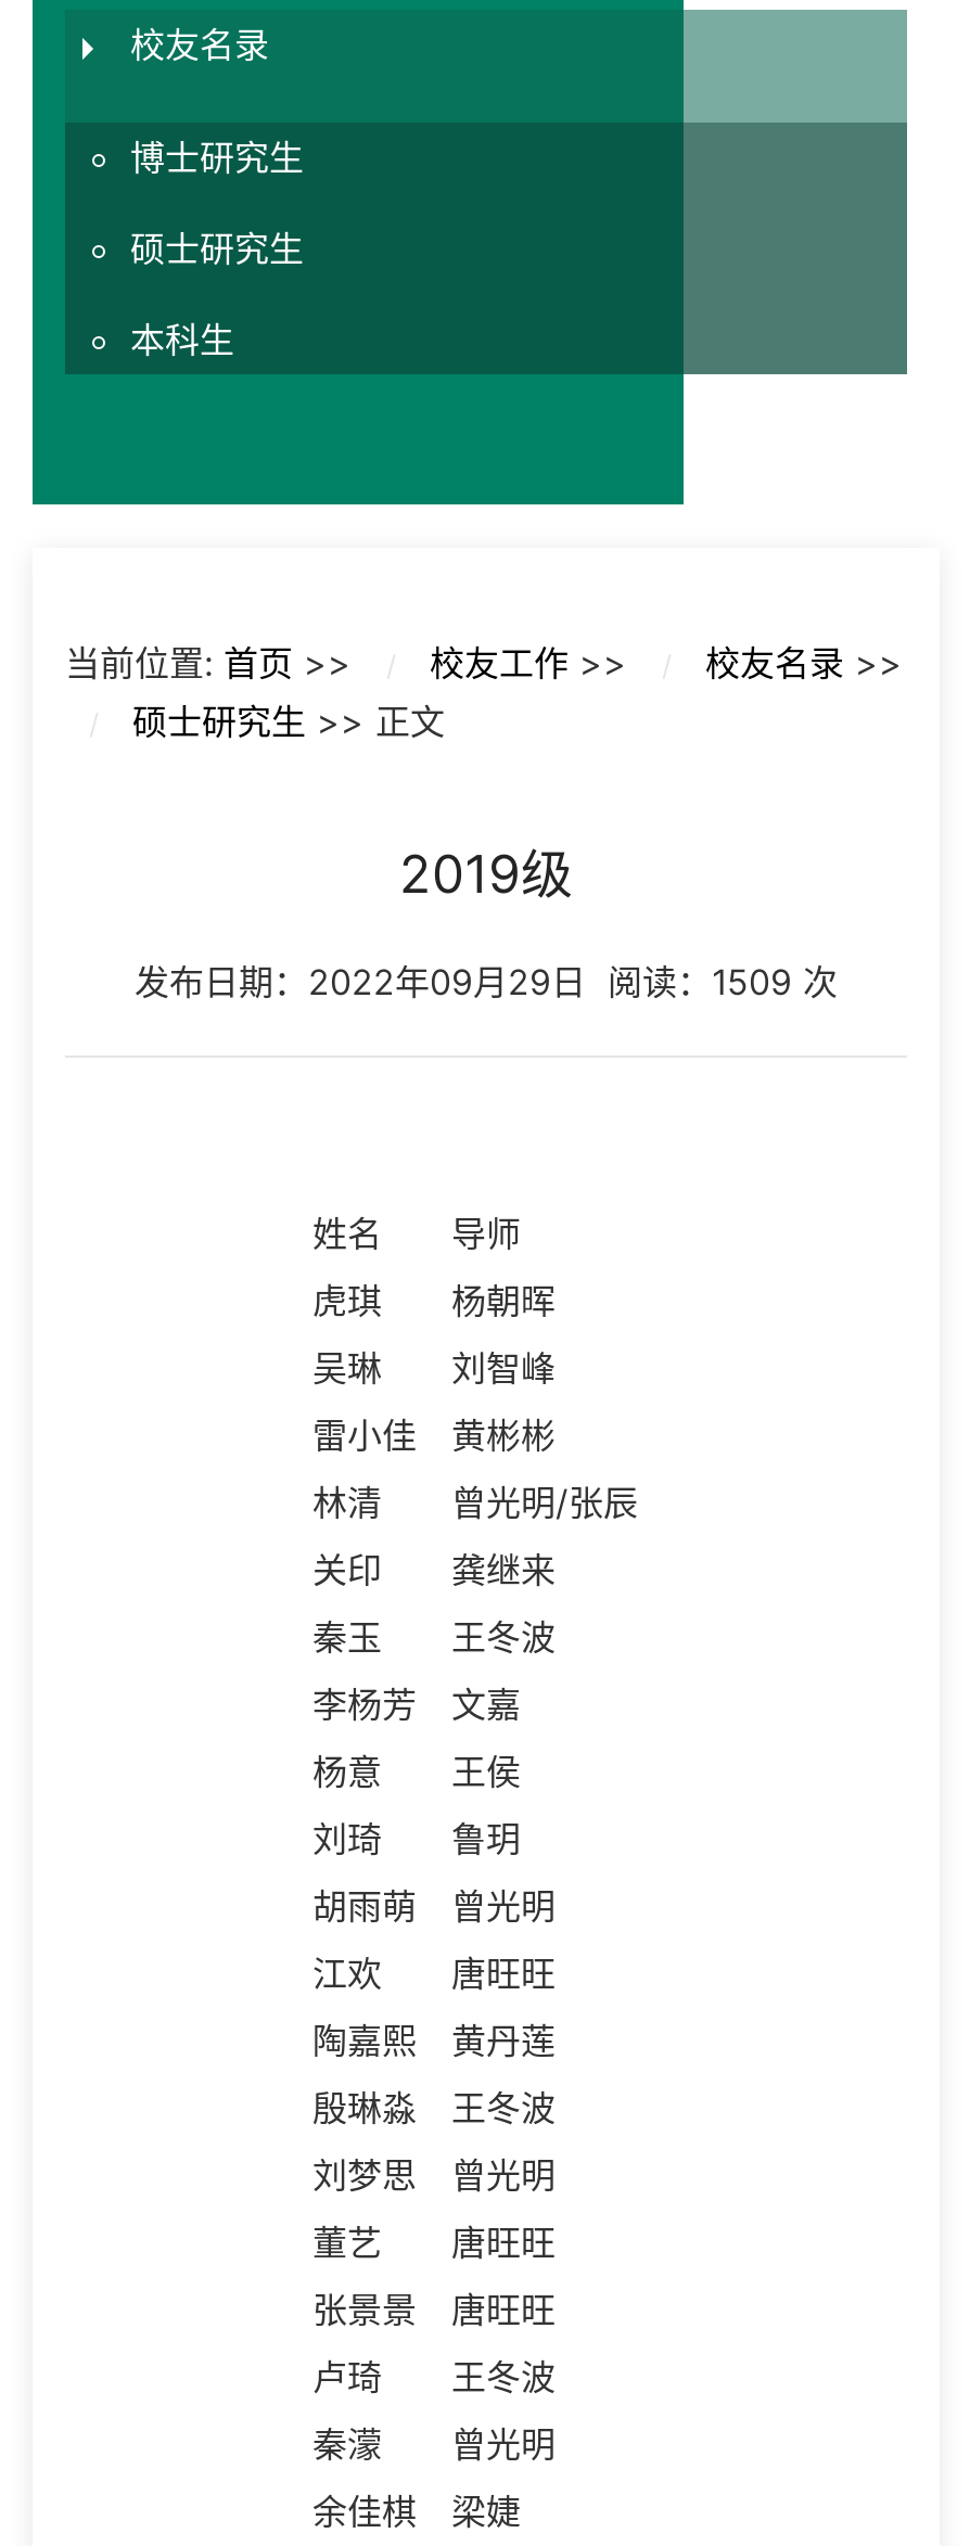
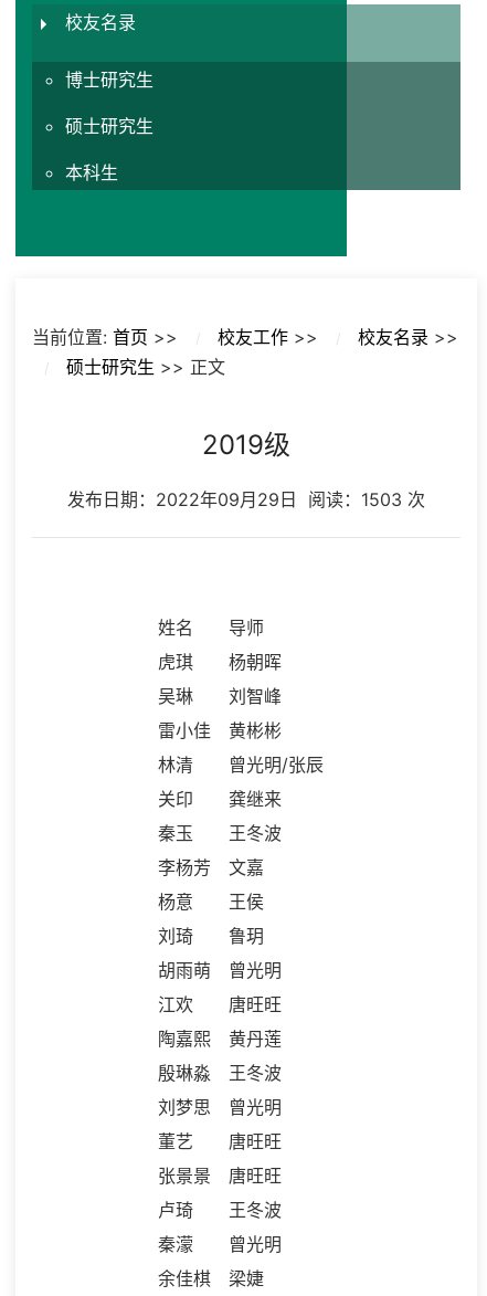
- 发布日期：2022年09月29日阅读：1509次
+ 发布日期：2022年09月29日阅读：1503次
